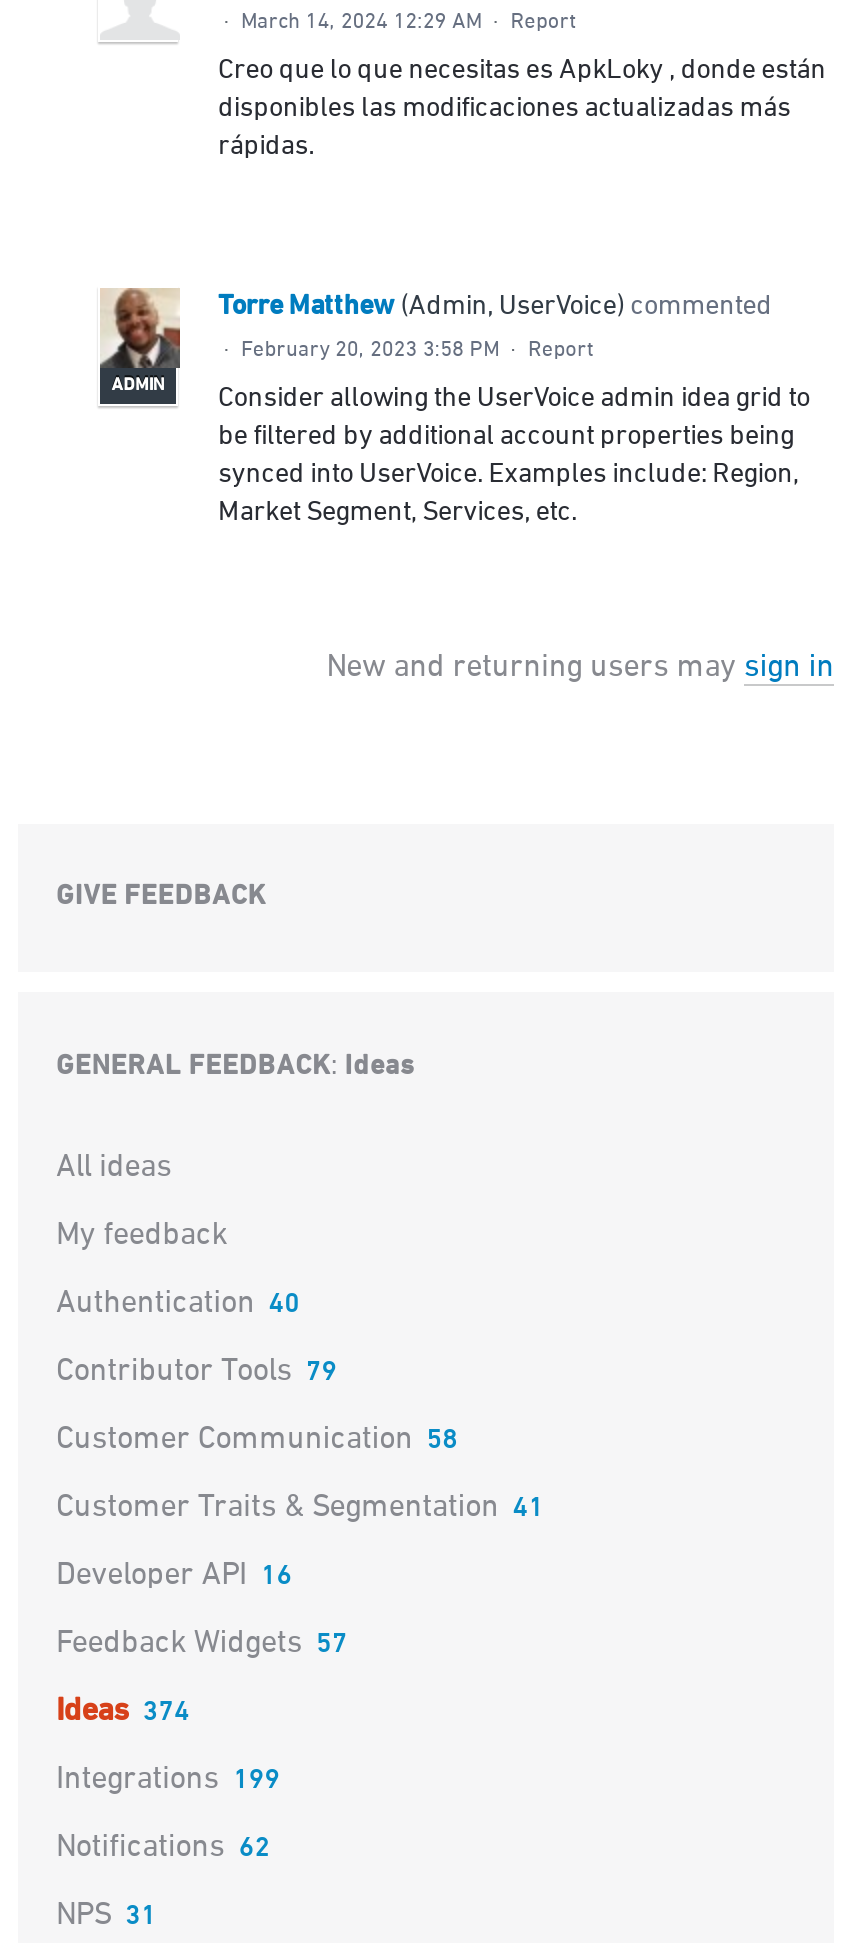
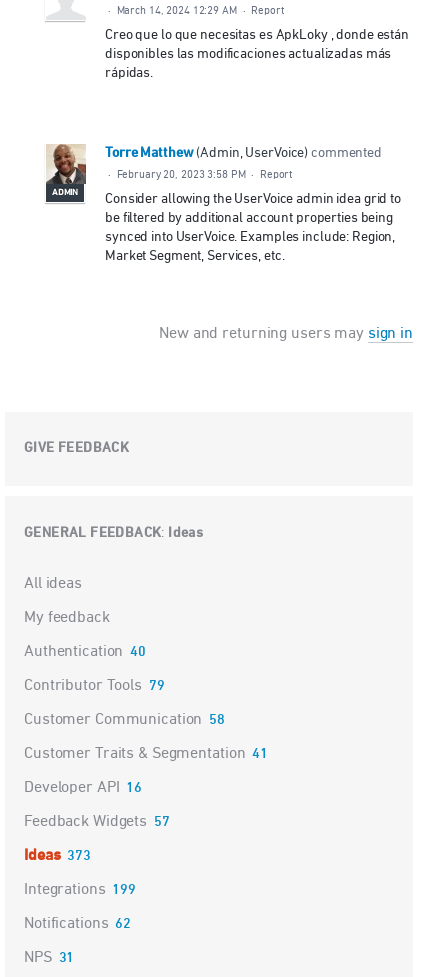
- Ideas 374
+ Ideas 373
